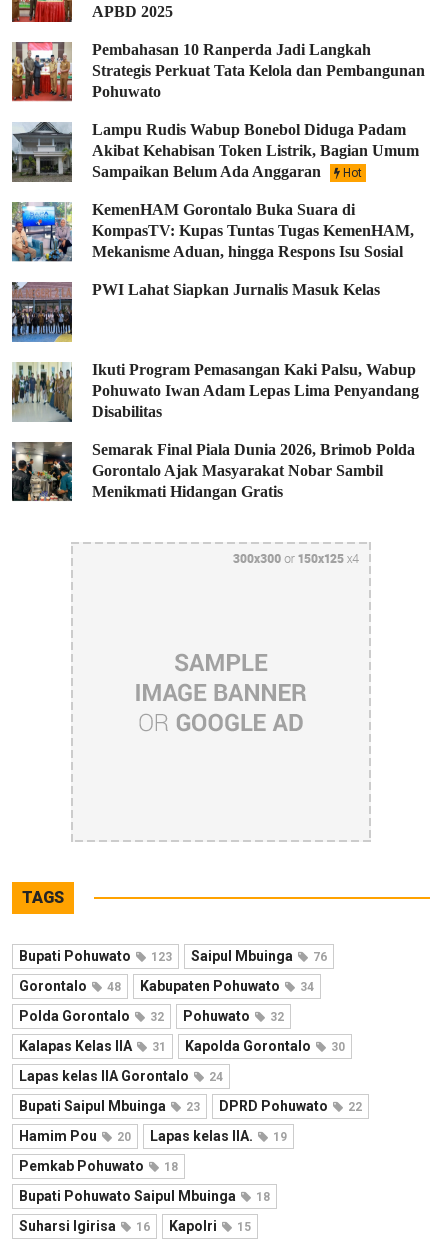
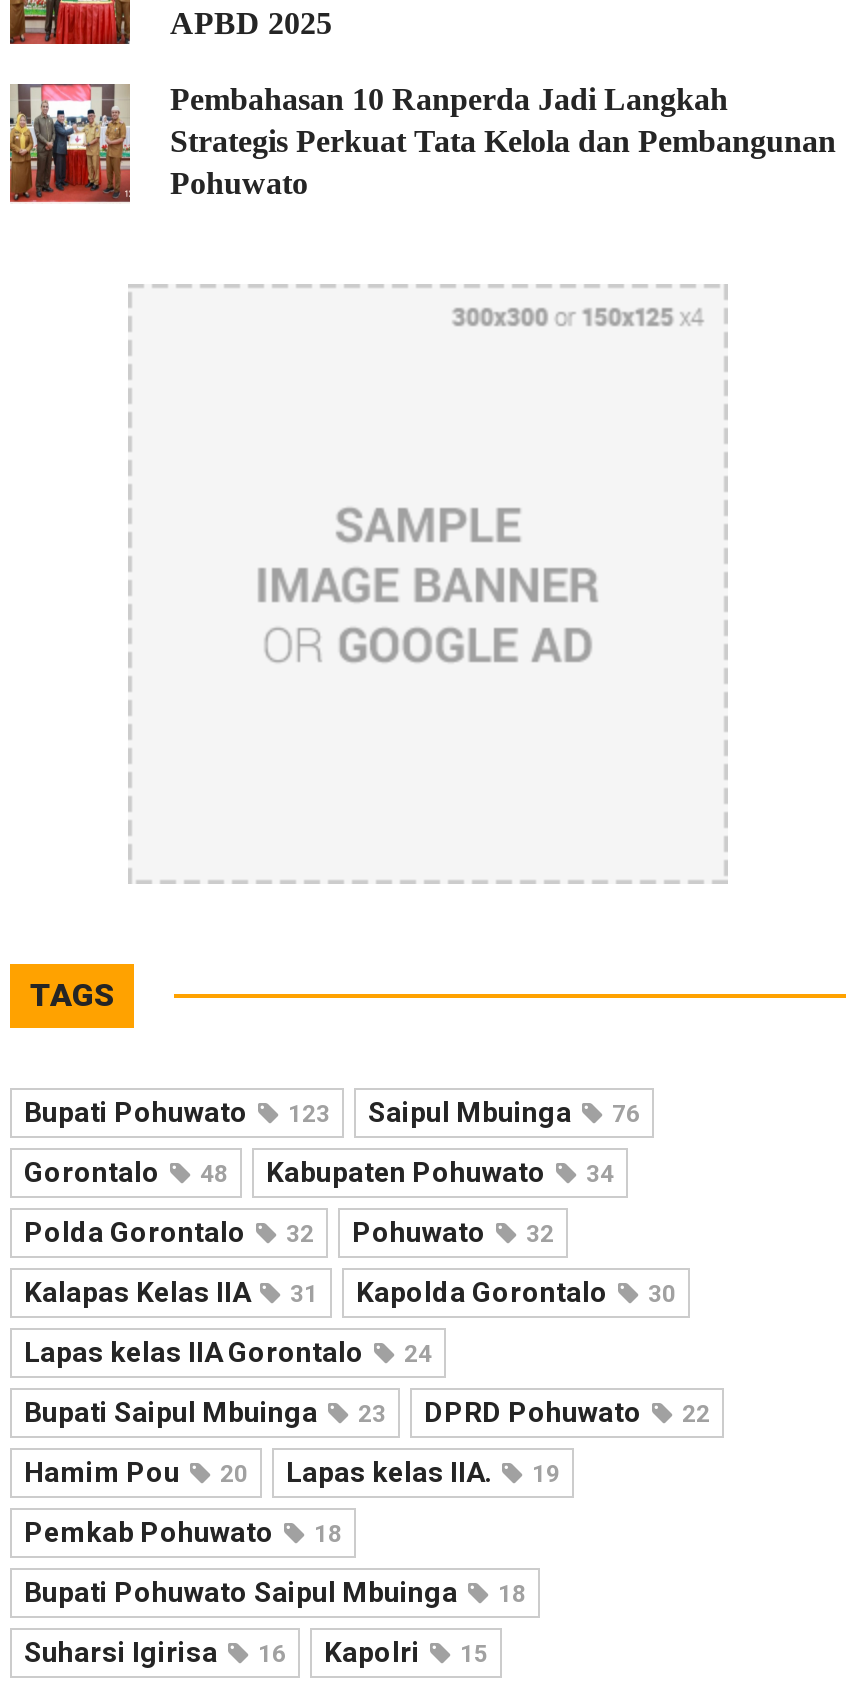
- [image]
- Lampu Rudis Wabup Bonebol Diduga Padam
- Akibat Kehabisan Token Listrik, Bagian Umum
- Sampaikan Belum Ada Anggaran
- Hot
- KemenHAM Gorontalo Buka Suara di
- KompasTV: Kupas Tuntas Tugas KemenHAM,
- Mekanisme Aduan, hingga Respons Isu Sosial
- PWI Lahat Siapkan Jurnalis Masuk Kelas

- [image]

- [image]
- Ikuti Program Pemasangan Kaki Palsu, Wabup
- Pohuwato Iwan Adam Lepas Lima Penyandang
- Disabilitas
- Semarak Final Piala Dunia 2026, Brimob Polda
- Gorontalo Ajak Masyarakat Nobar Sambil
- Menikmati Hidangan Gratis

- [image]

- [image]
